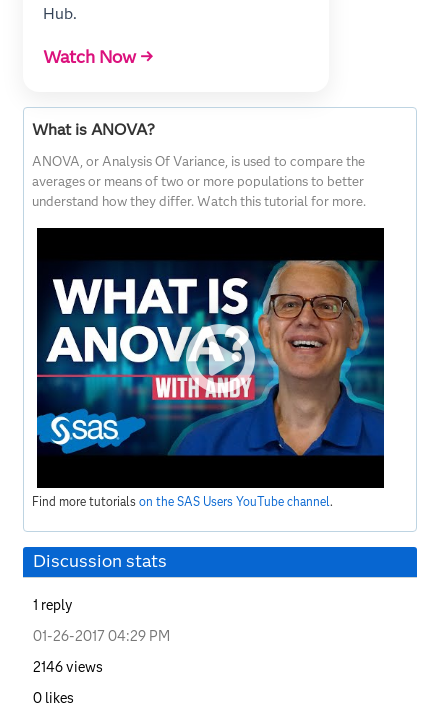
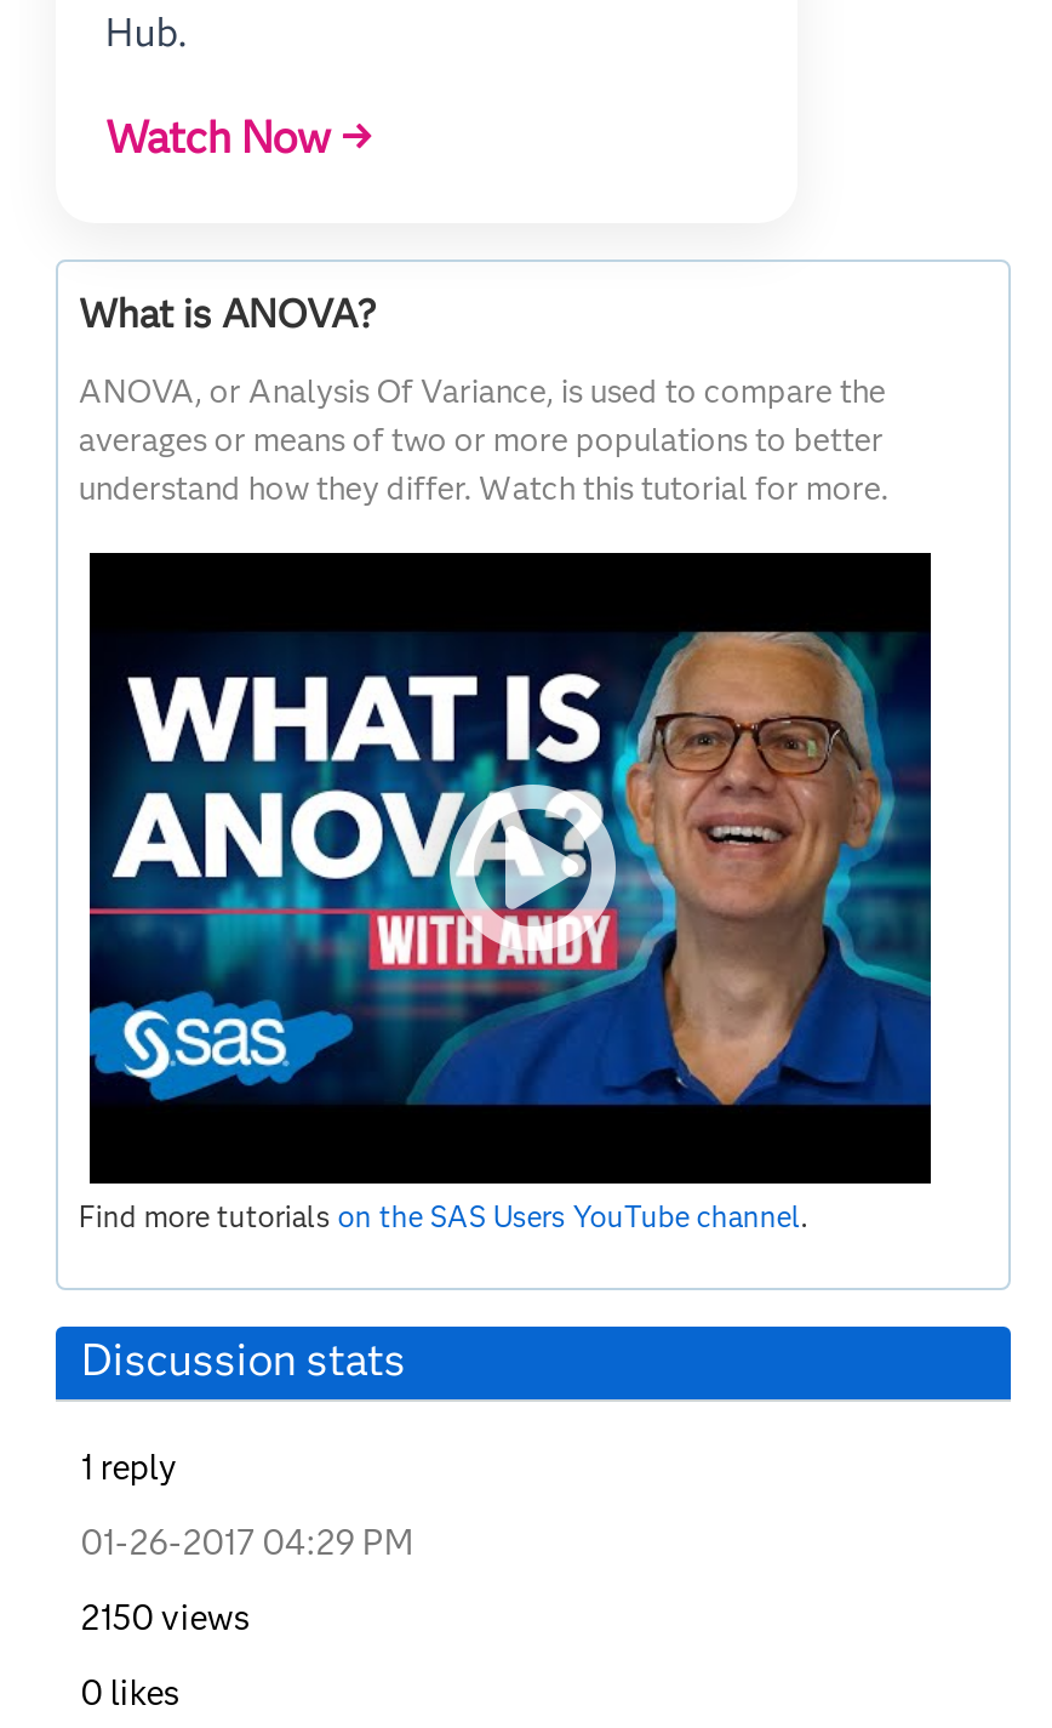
- 2146 views
+ 2150 views
